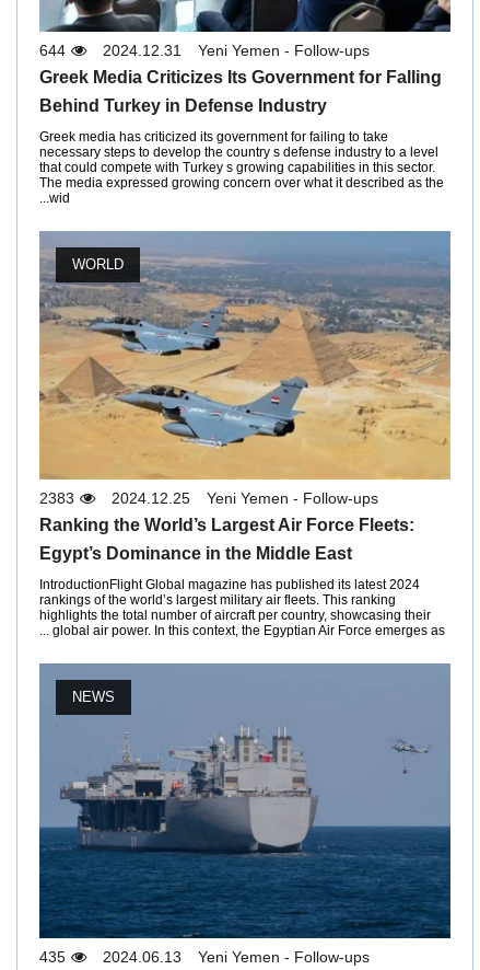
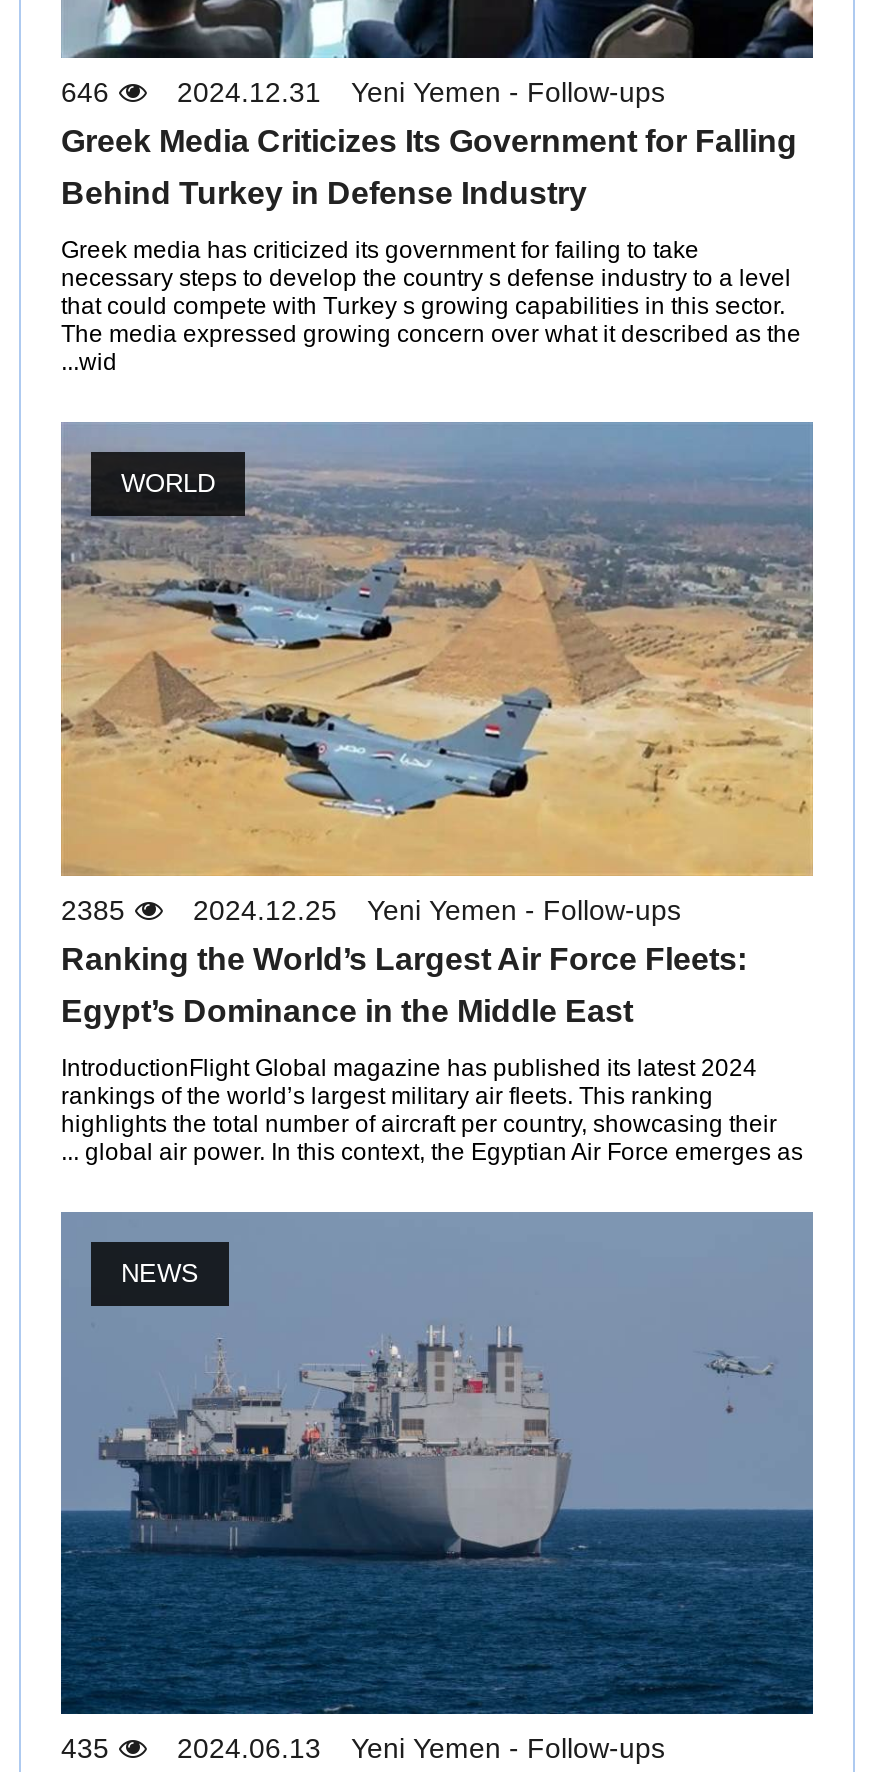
- 644
+ 646

- 2383
+ 2385
